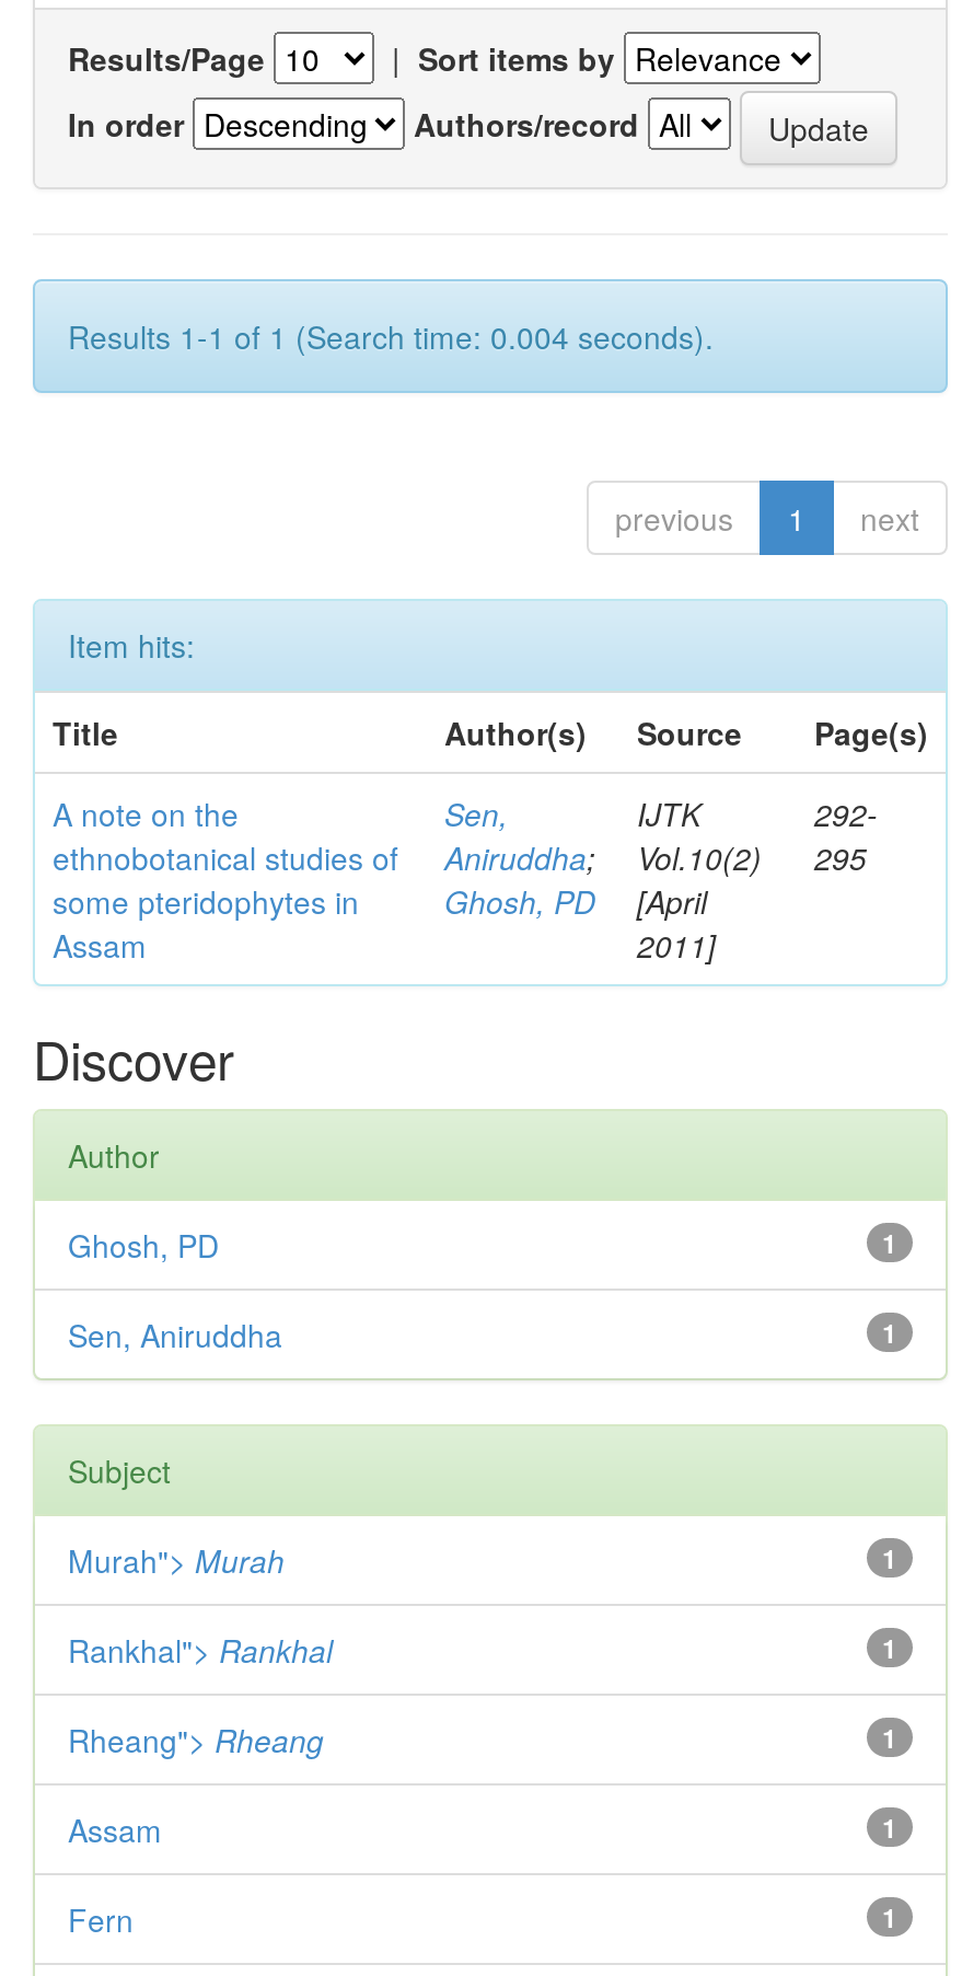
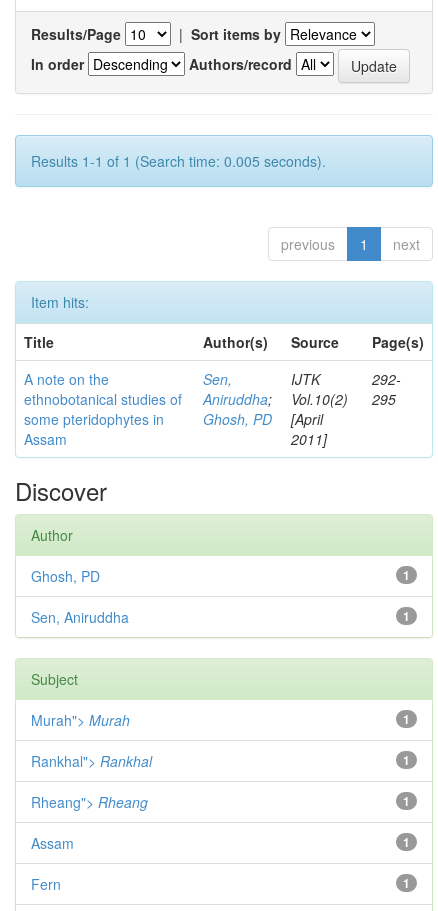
- Results 1-1 of 1 (Search time: 0.004 seconds).
+ Results 1-1 of 1 (Search time: 0.005 seconds).
